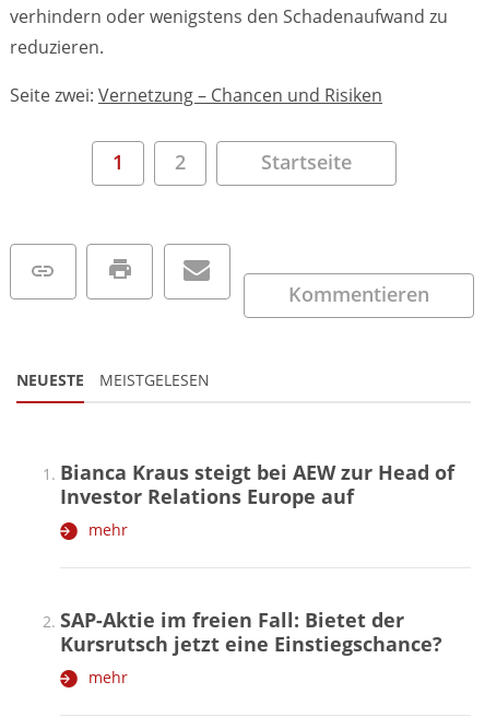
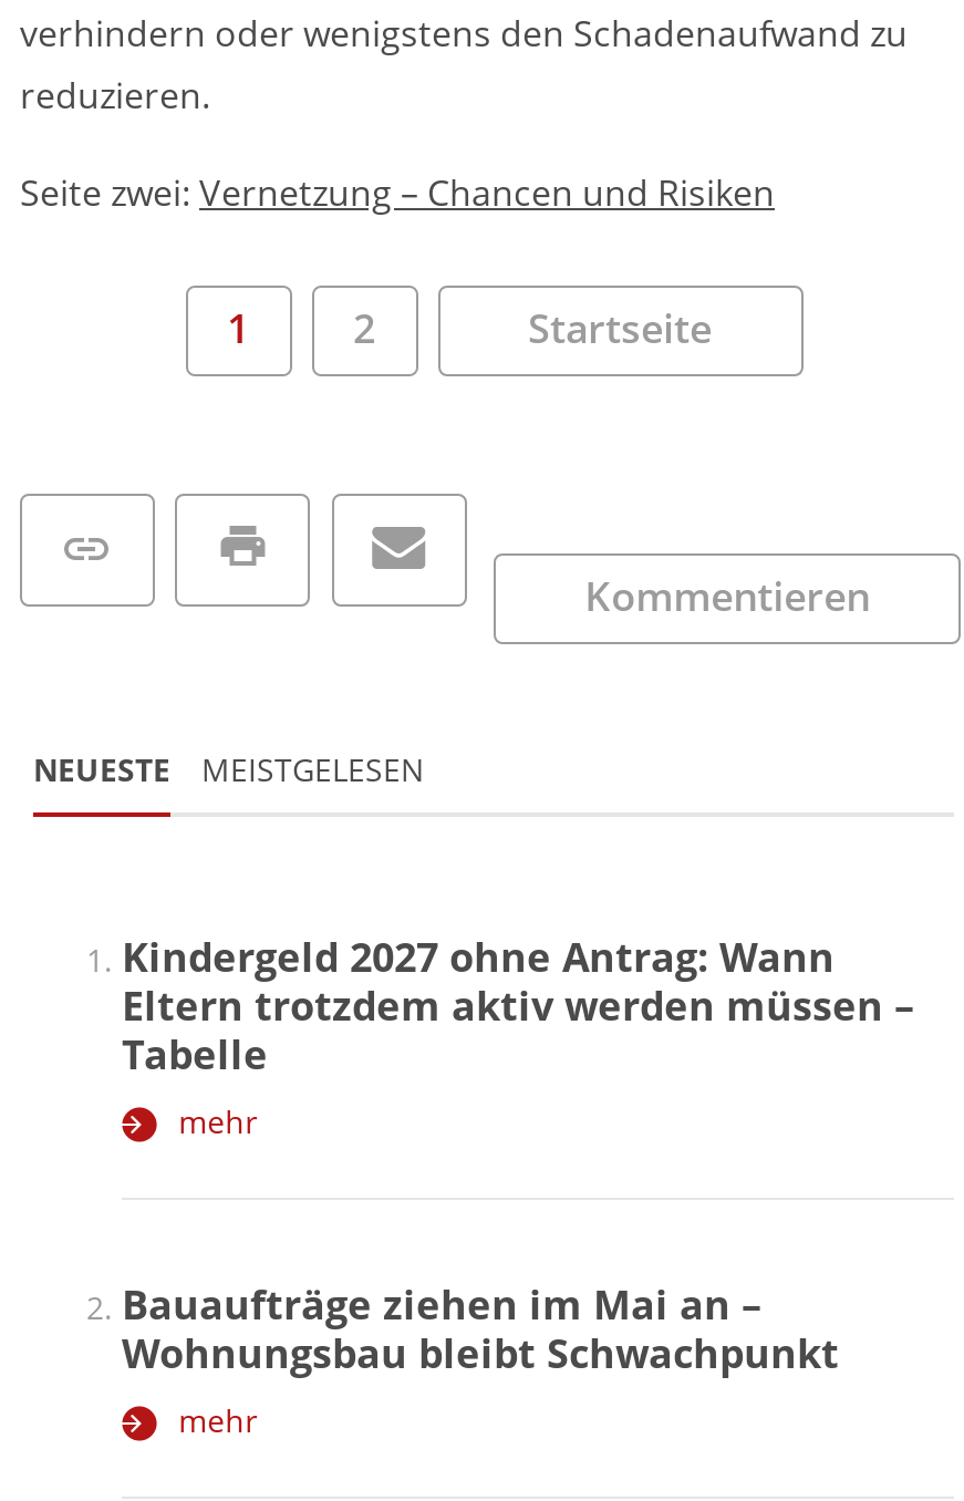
- Bianca Kraus steigt bei AEW zur Head of
- Investor Relations Europe auf
+ Kindergeld 2027 ohne Antrag: Wann
+ Eltern trotzdem aktiv werden müssen –
+ Tabelle

- SAP-Aktie im freien Fall: Bietet der
- Kursrutsch jetzt eine Einstiegschance?
+ Bauaufträge ziehen im Mai an –
+ Wohnungsbau bleibt Schwachpunkt
